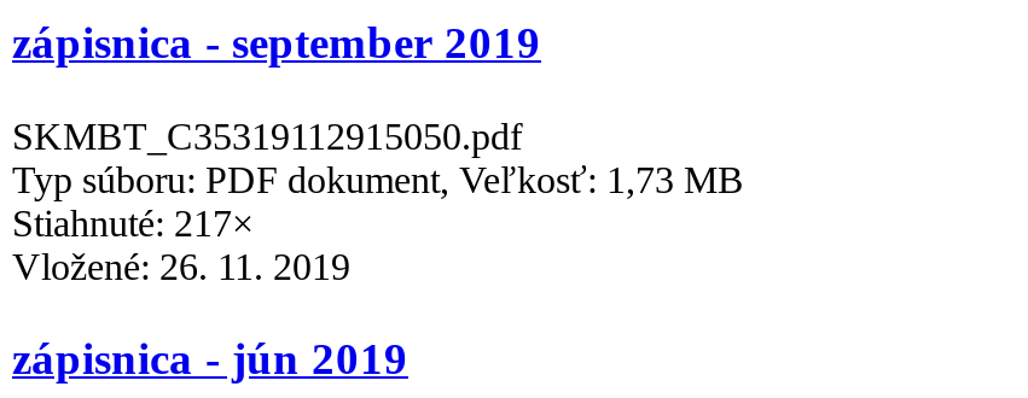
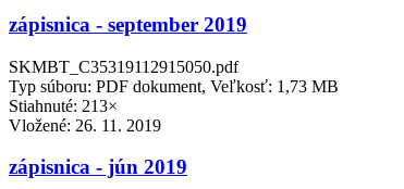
- Stiahnuté: 217×
+ Stiahnuté: 213×
